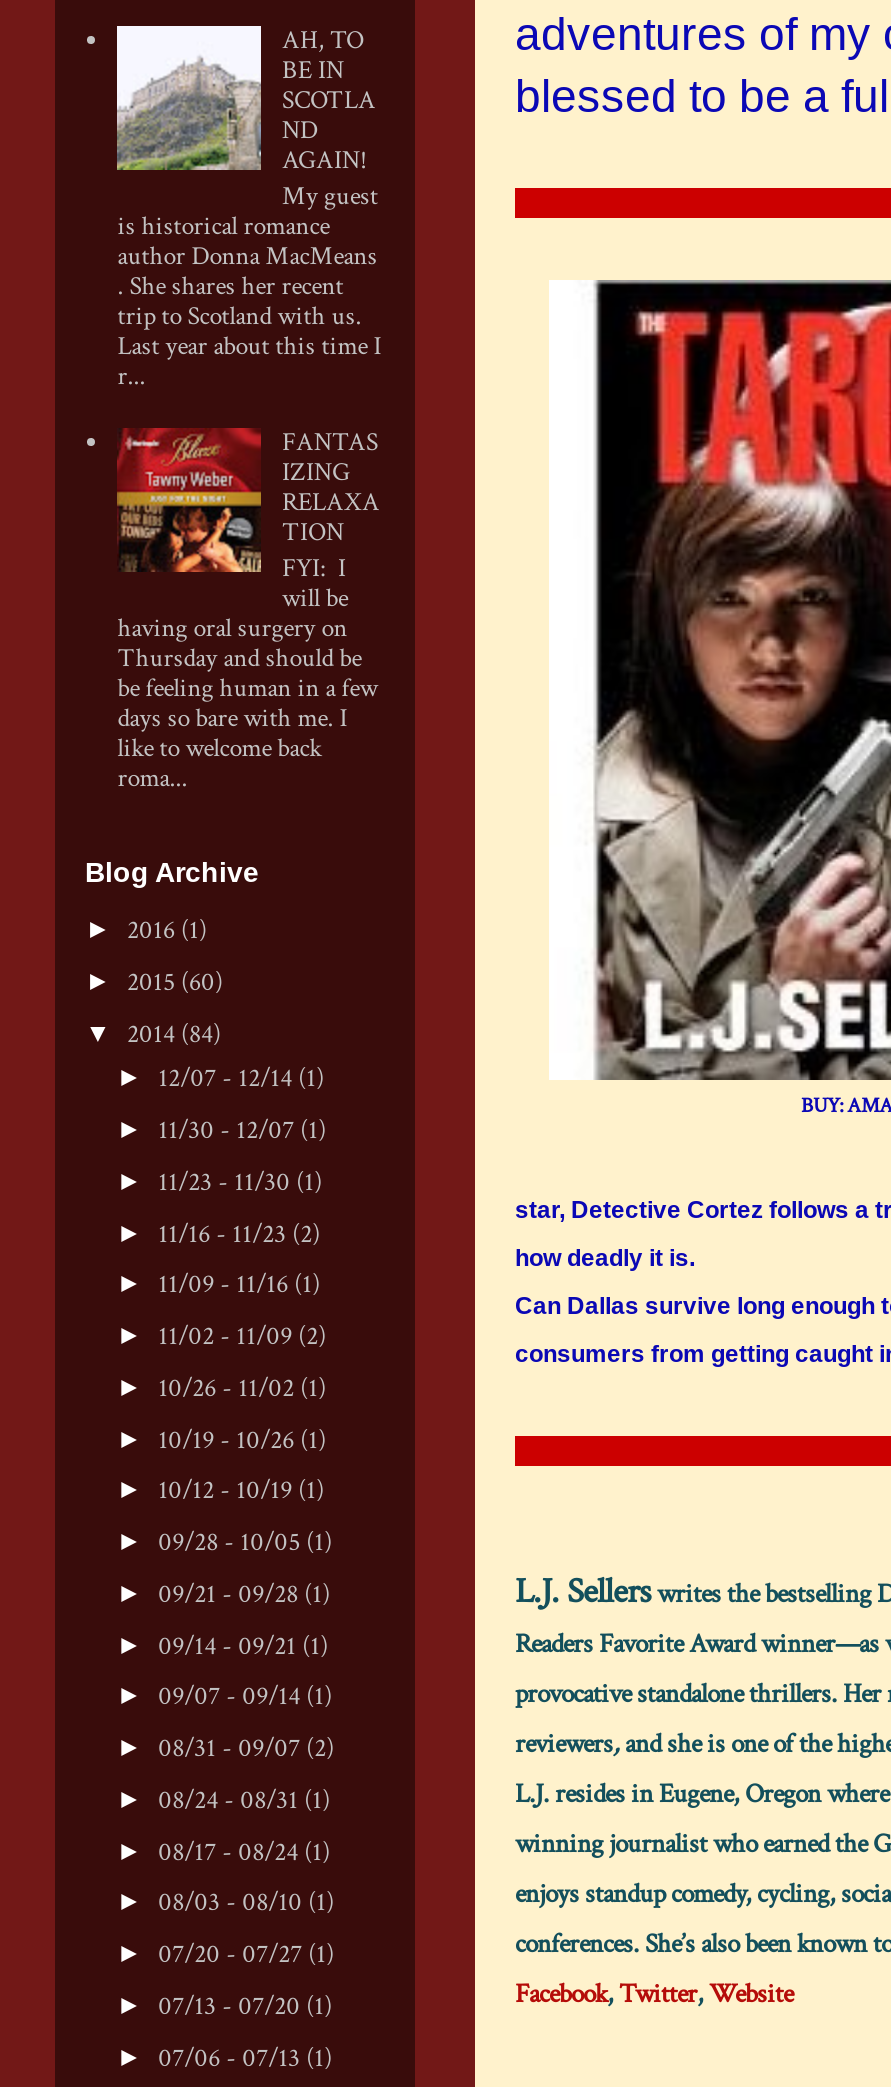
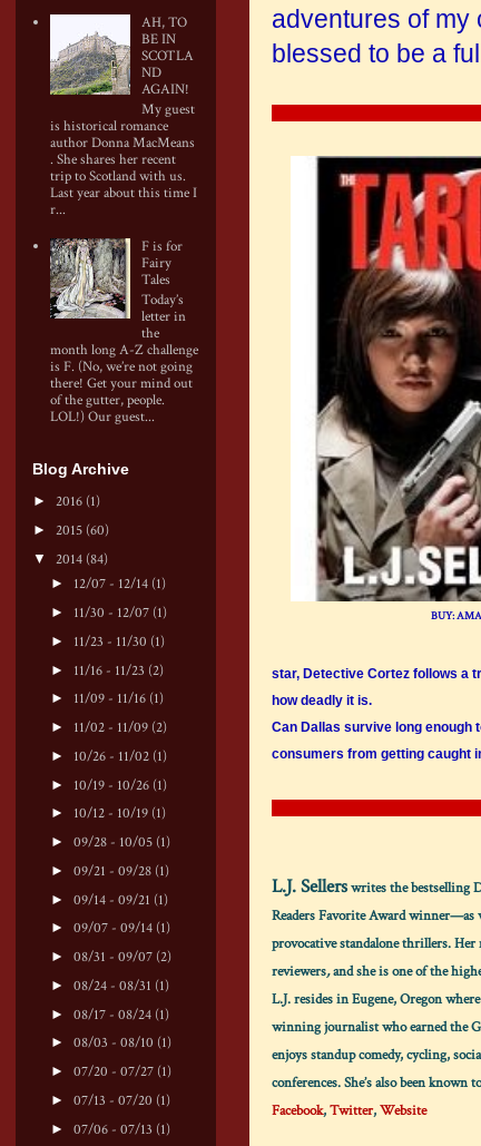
- [image]
- FANTAS
- IZING
- RELAXA
- TION
- FYI: I
- will be
- having oral surgery on
- Thursday and should be
- be feeling human in a few
- days so bare with me. I
- like to welcome back
- roma...
+ [image]
+ F is for
+ Fairy
+ Tales
+ Today’s
+ letter in
+ the
+ month long A-Z challenge
+ is F. (No, we’re not going
+ there! Get your mind out
+ of the gutter, people.
+ LOL!) Our guest...

- [image]
+ [image]
